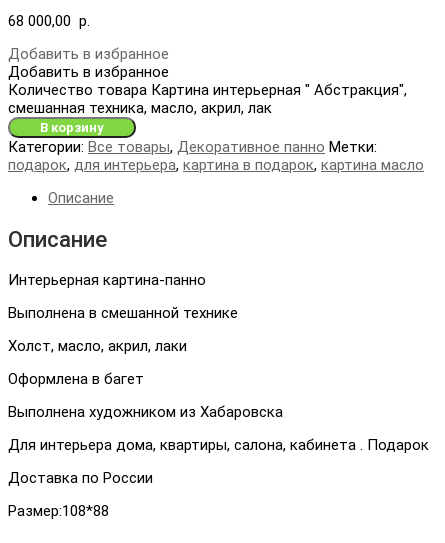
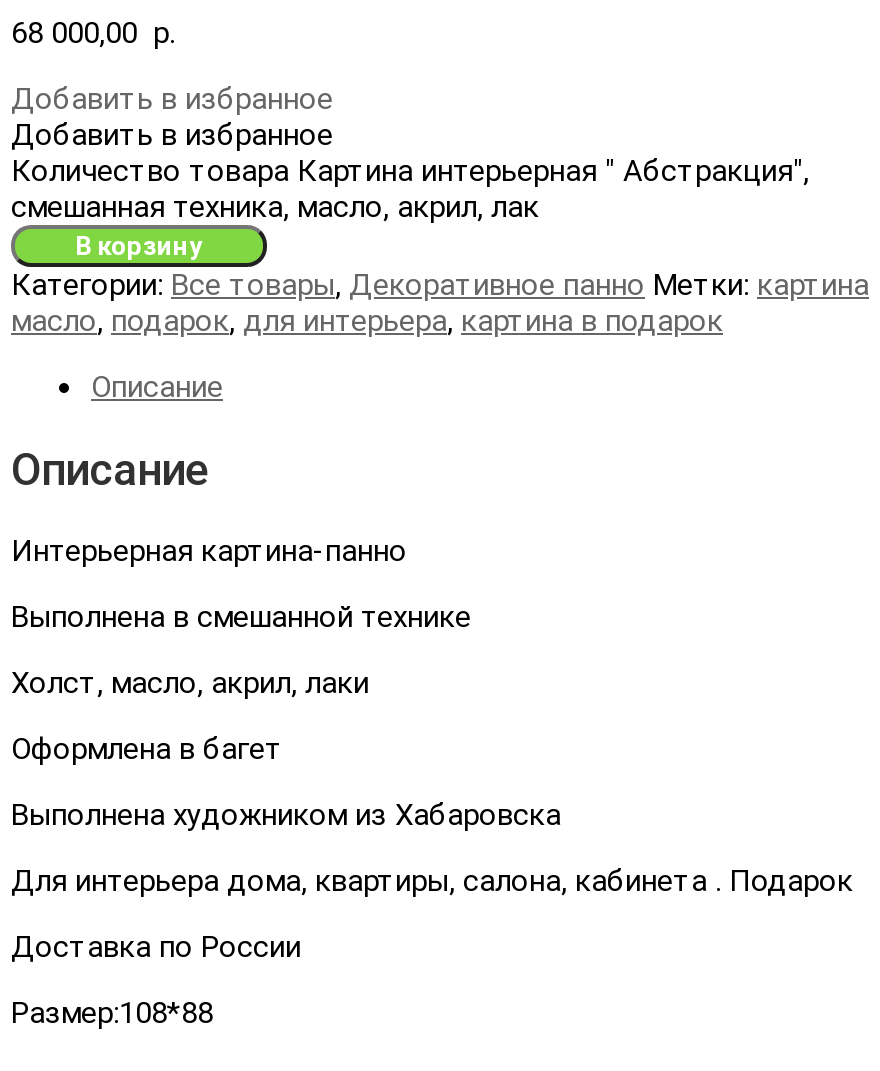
- Категории:Все товары, Декоративное панно Метки:
- подарок, для интерьера, картина в подарок, картина масло
+ Категории:Все товары, Декоративное панно Метки: картина
+ масло, подарок, для интерьера, картина в подарок
